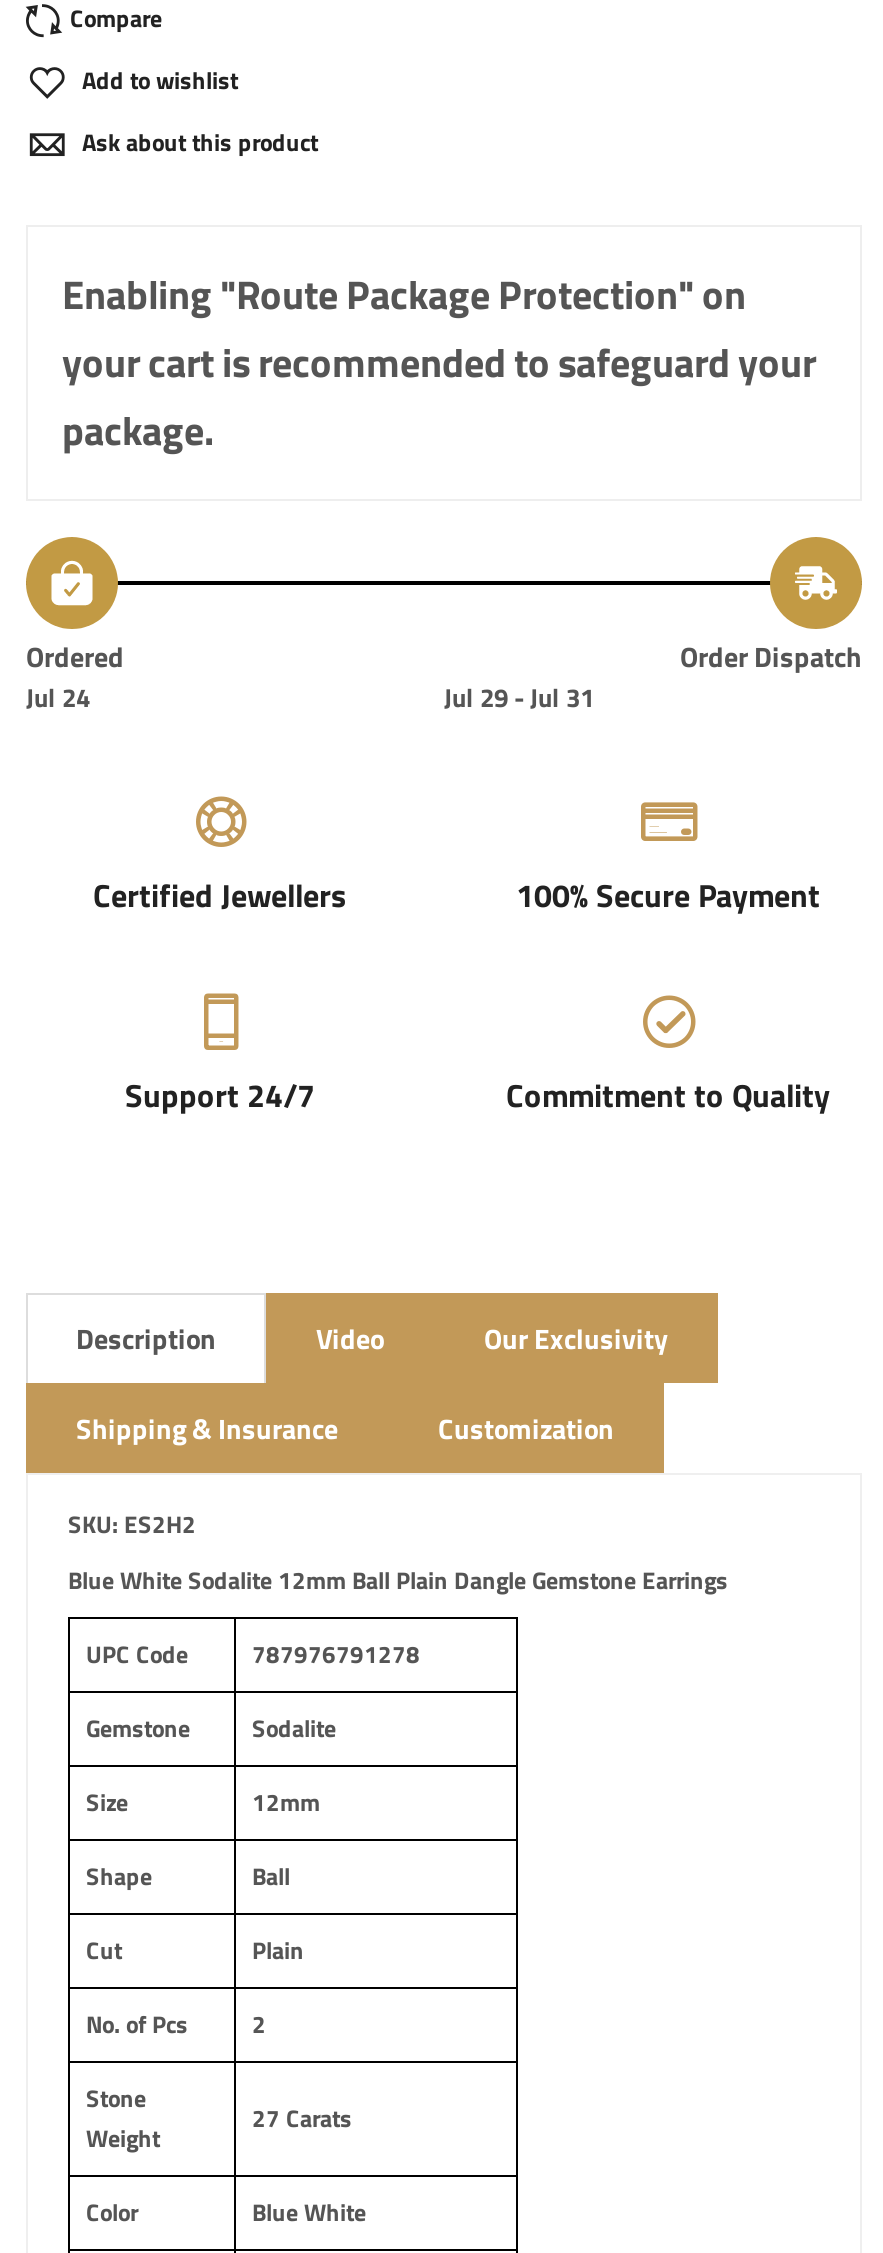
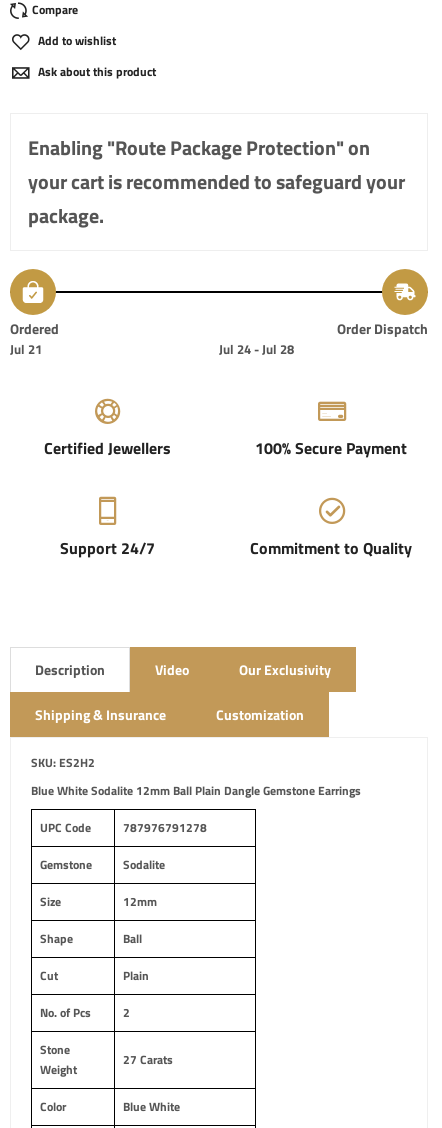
- Jul 24
+ Jul 21

- Jul 29 - Jul 31
+ Jul 24 - Jul 28
